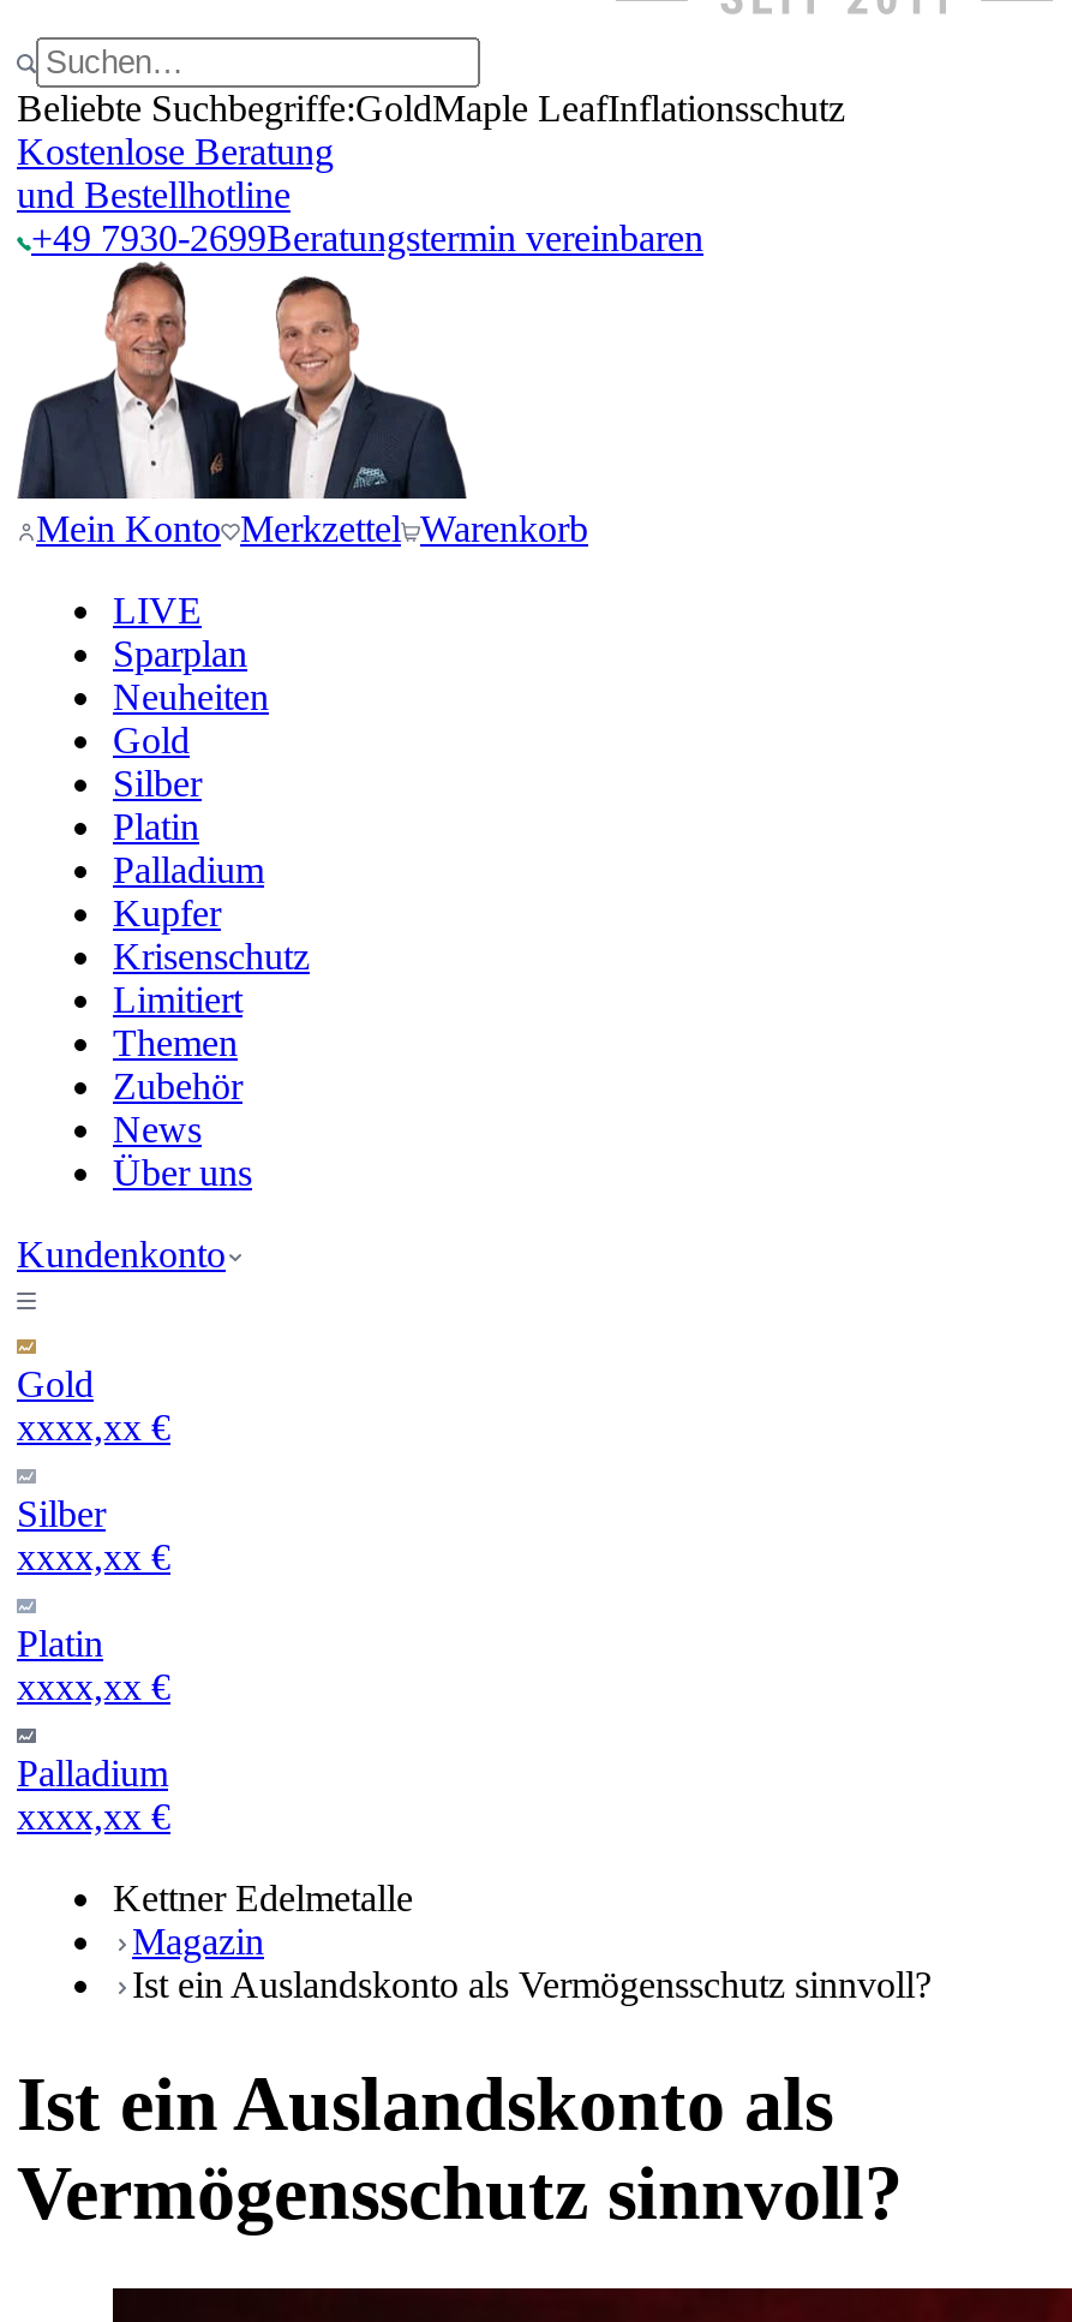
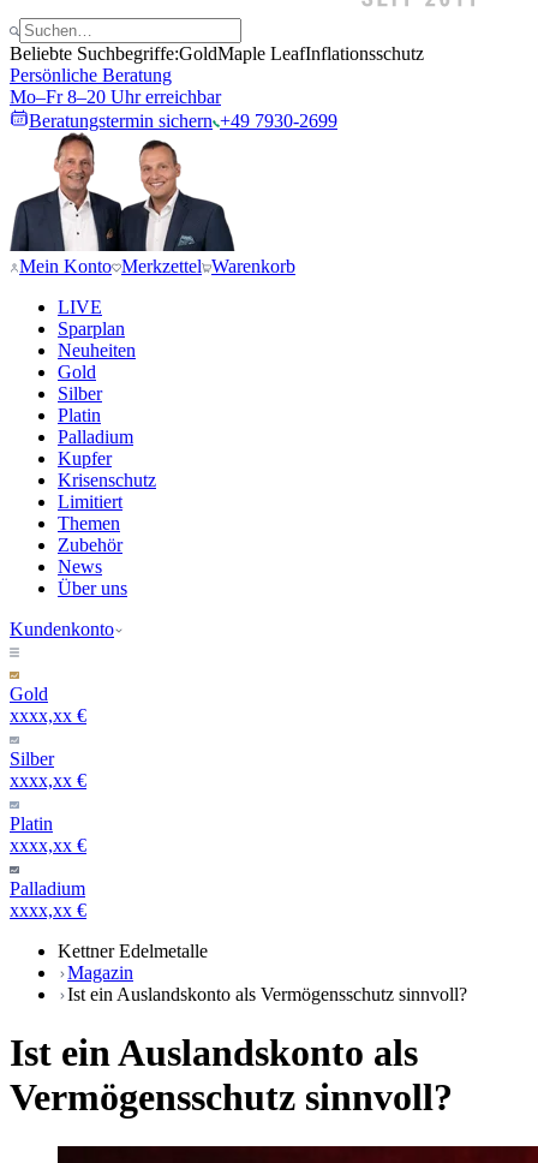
- Kostenlose Beratung
- und Bestellhotline
- +49 7930-2699Beratungstermin vereinbaren
+ Persönliche Beratung
+ Mo–Fr 8–20 Uhr erreichbar
+ Beratungstermin sichern +49 7930-2699
